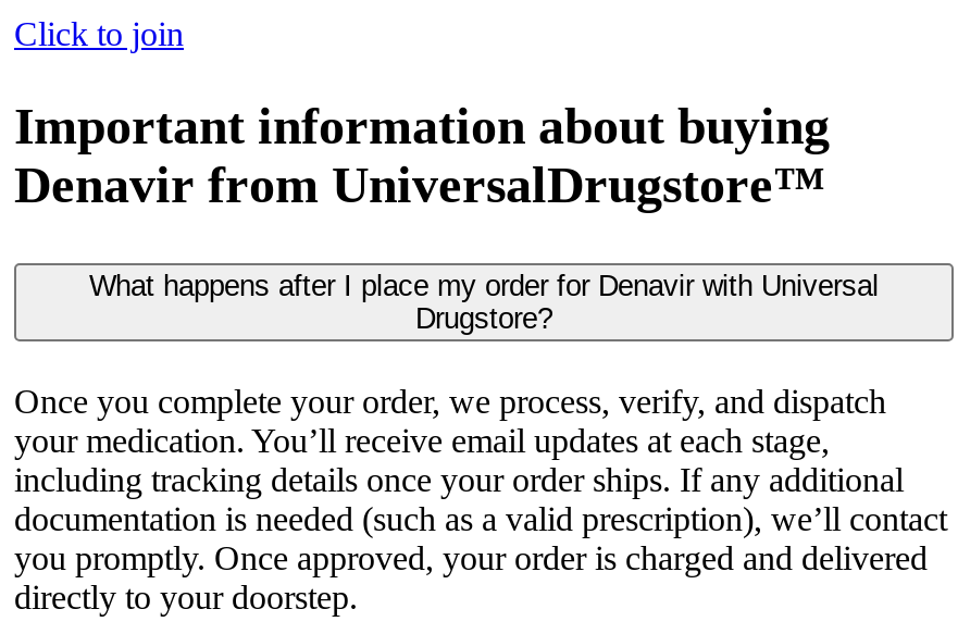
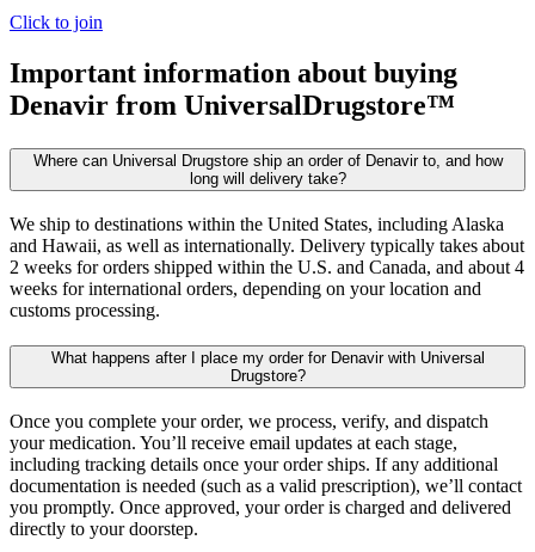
+ Where can Universal Drugstore ship an order of Denavir to, and how
+ long will delivery take?
+ We ship to destinations within the United States, including Alaska
+ and Hawaii, as well as internationally. Delivery typically takes about
+ 2 weeks for orders shipped within the U.S. and Canada, and about 4
+ weeks for international orders, depending on your location and
+ customs processing.
